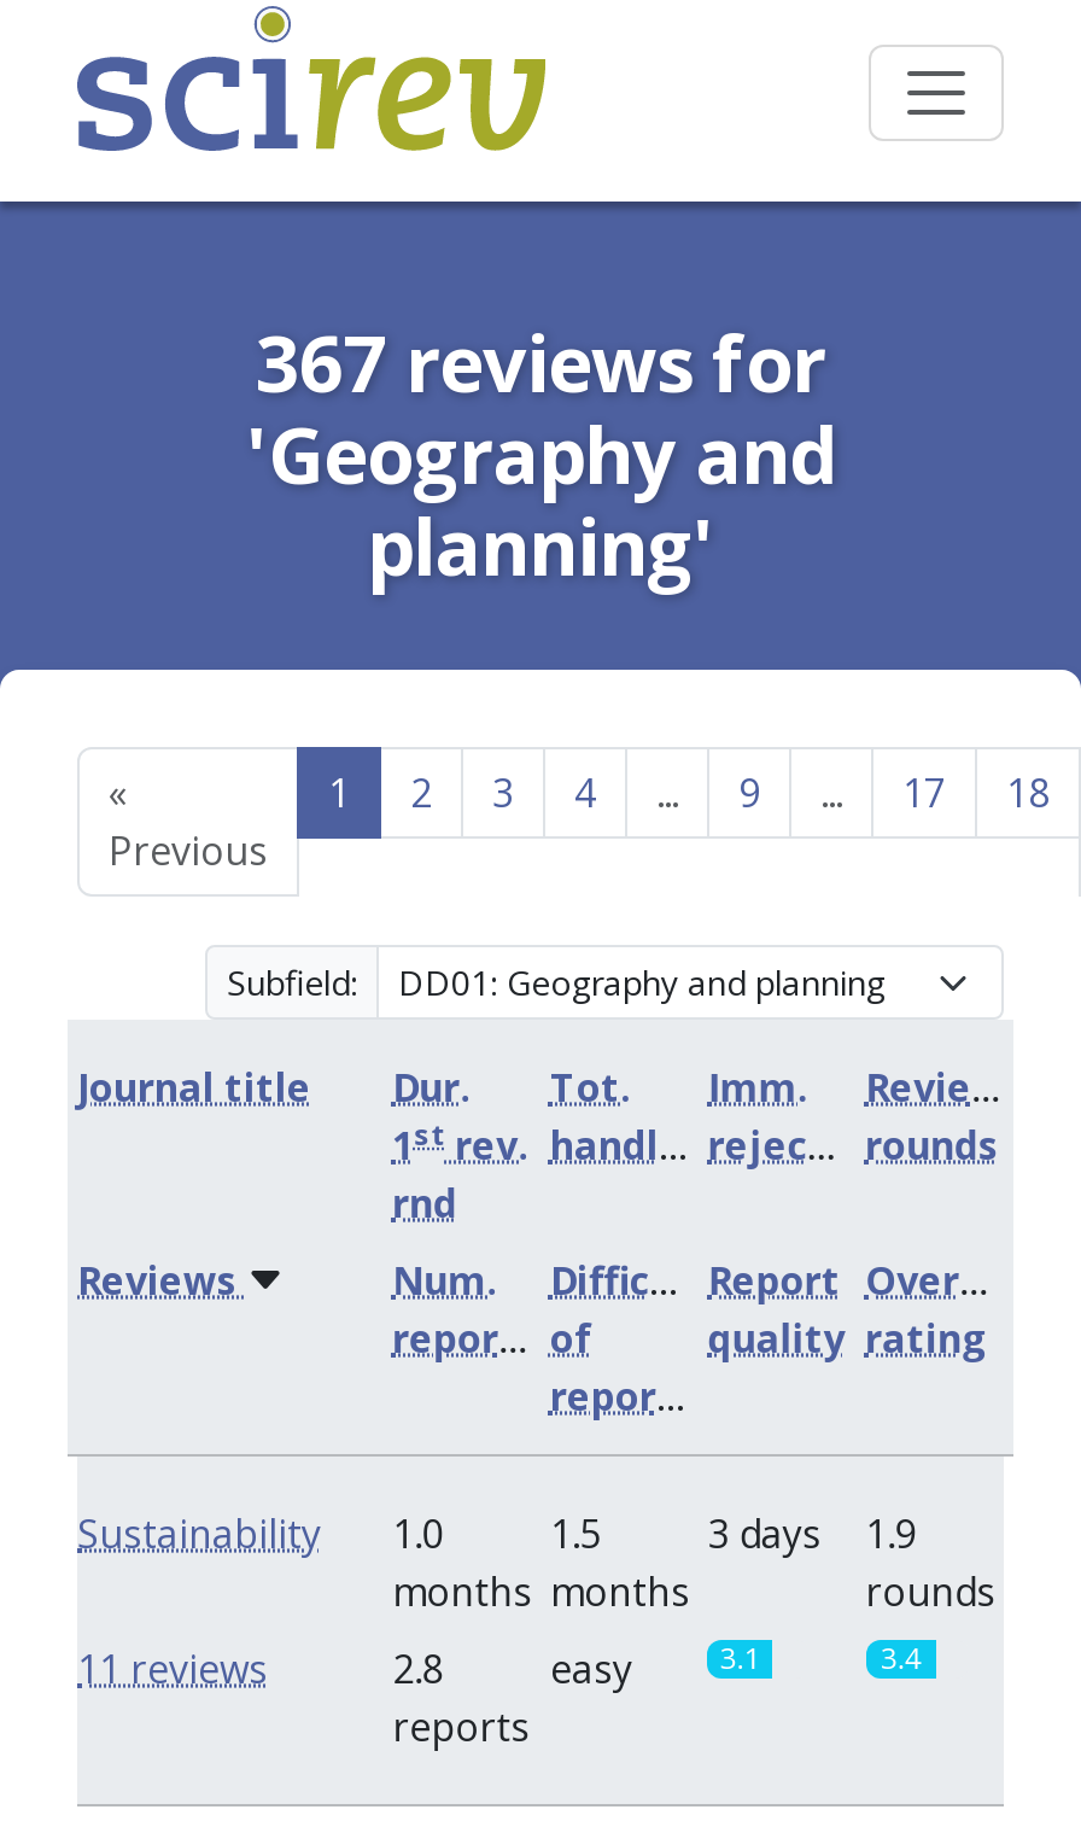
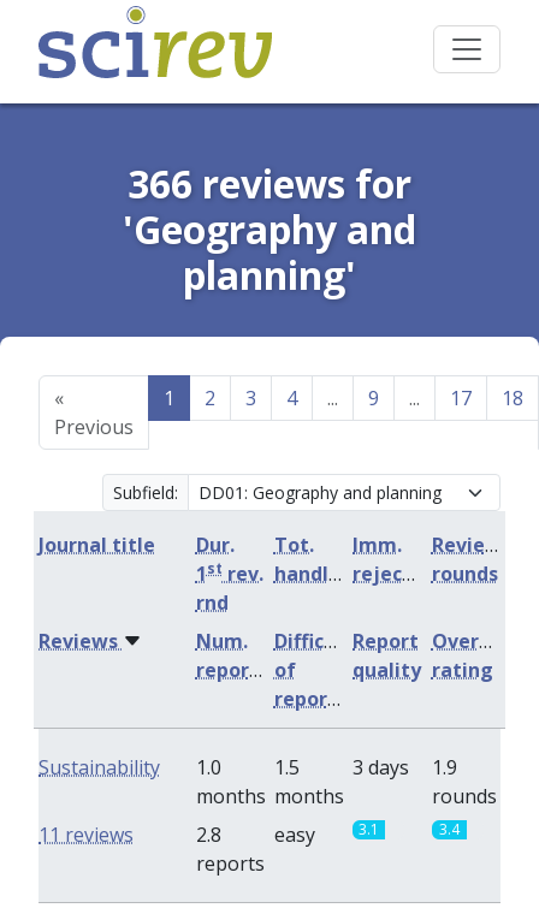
- 367 reviews for
+ 366 reviews for
